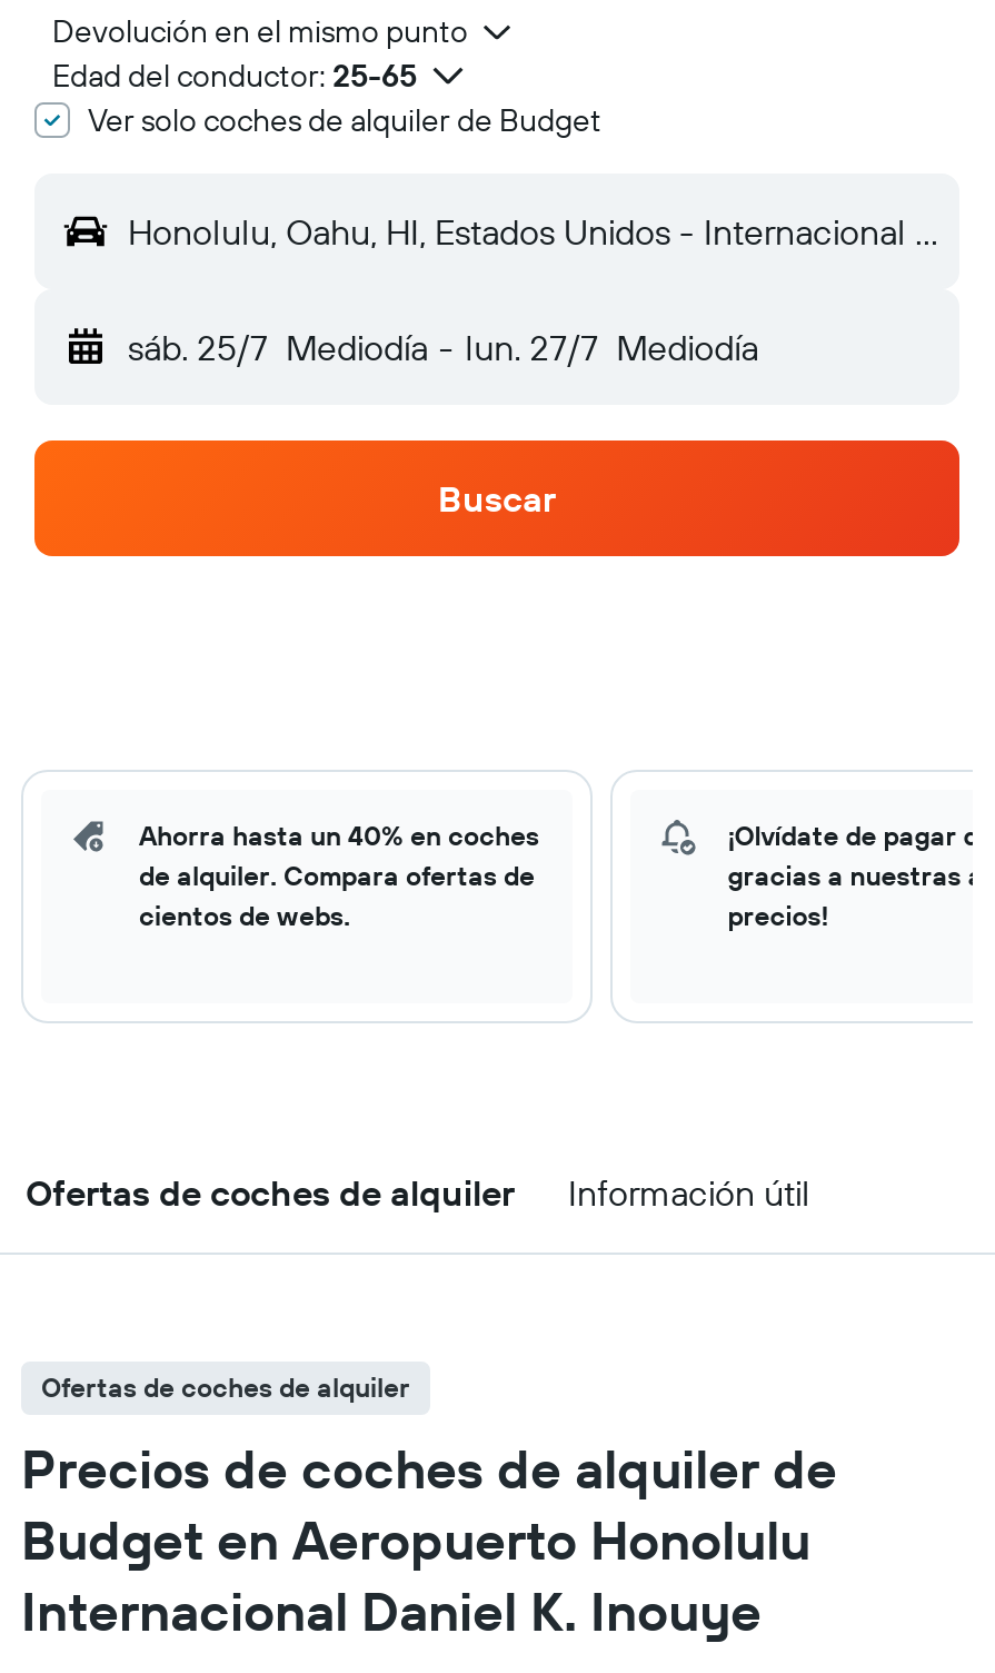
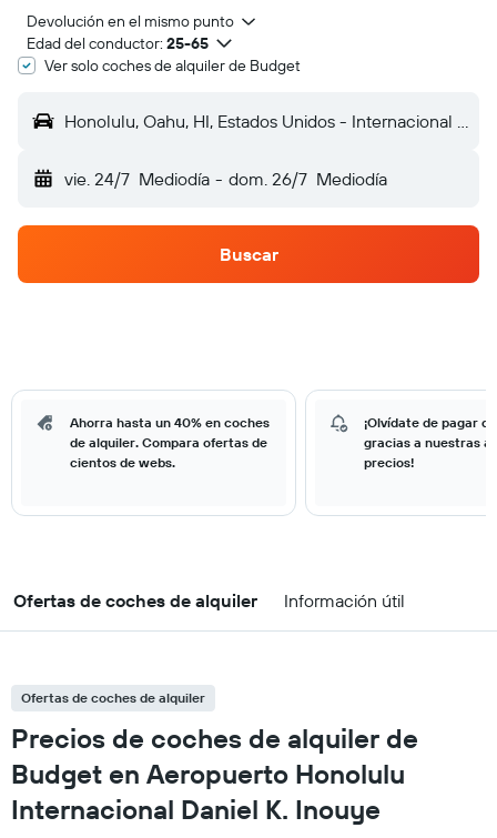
- sáb. 25/7 Mediodía - lun. 27/7 Mediodía
+ vie. 24/7 Mediodía - dom. 26/7 Mediodía
